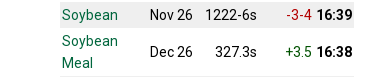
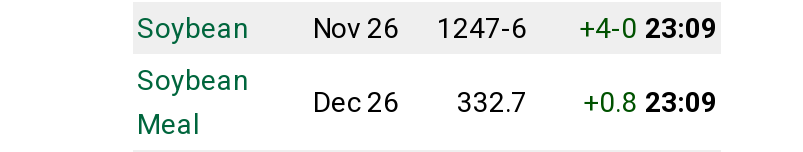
- 1222-6s
- -3-4 16:39
+ 1247-6
+ +4-0 23:09

- 327.3s
- +3.5 16:38
+ 332.7
+ +0.8 23:09
